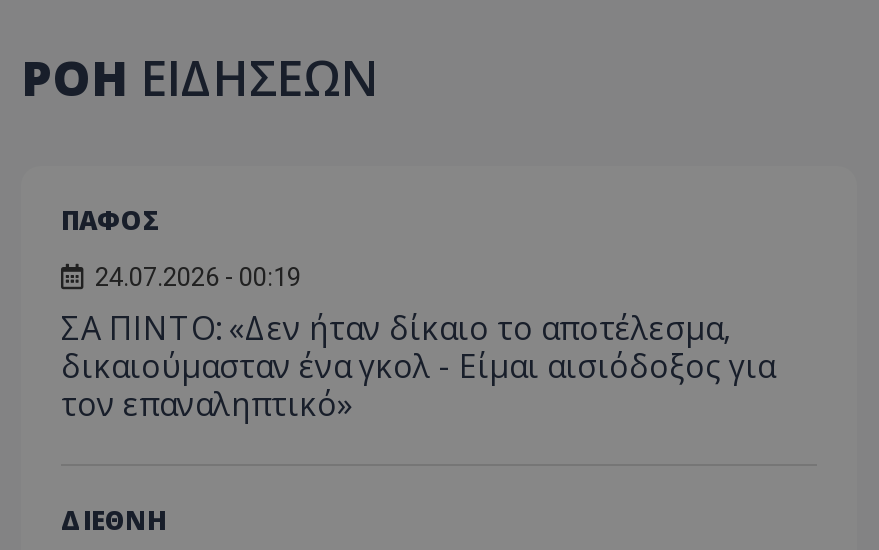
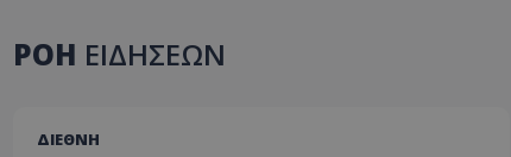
- ΠΑΦΟΣ
- 24.07.2026 - 00:19
- ΣΑ ΠΙΝΤΟ: «Δεν ήταν δίκαιο το αποτέλεσμα,
- δικαιούμασταν ένα γκολ - Είμαι αισιόδοξος για
- τον επαναληπτικό»
